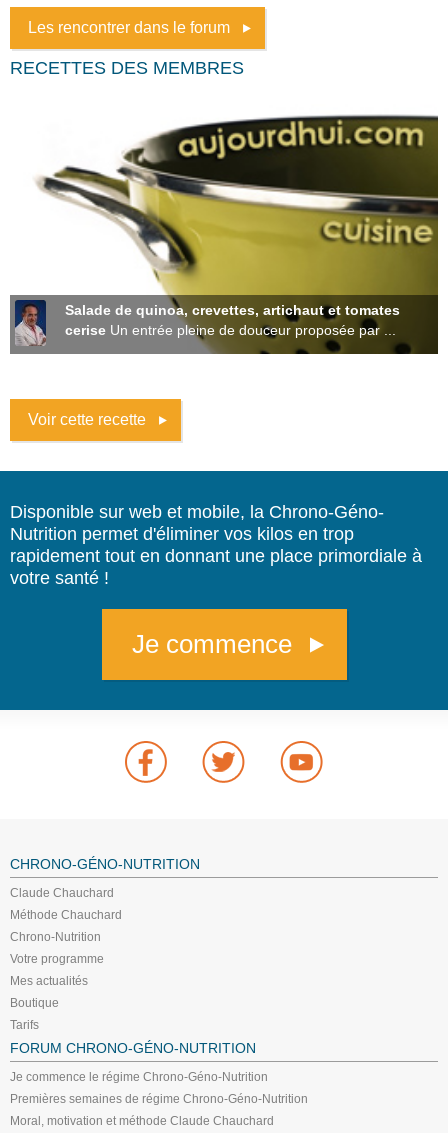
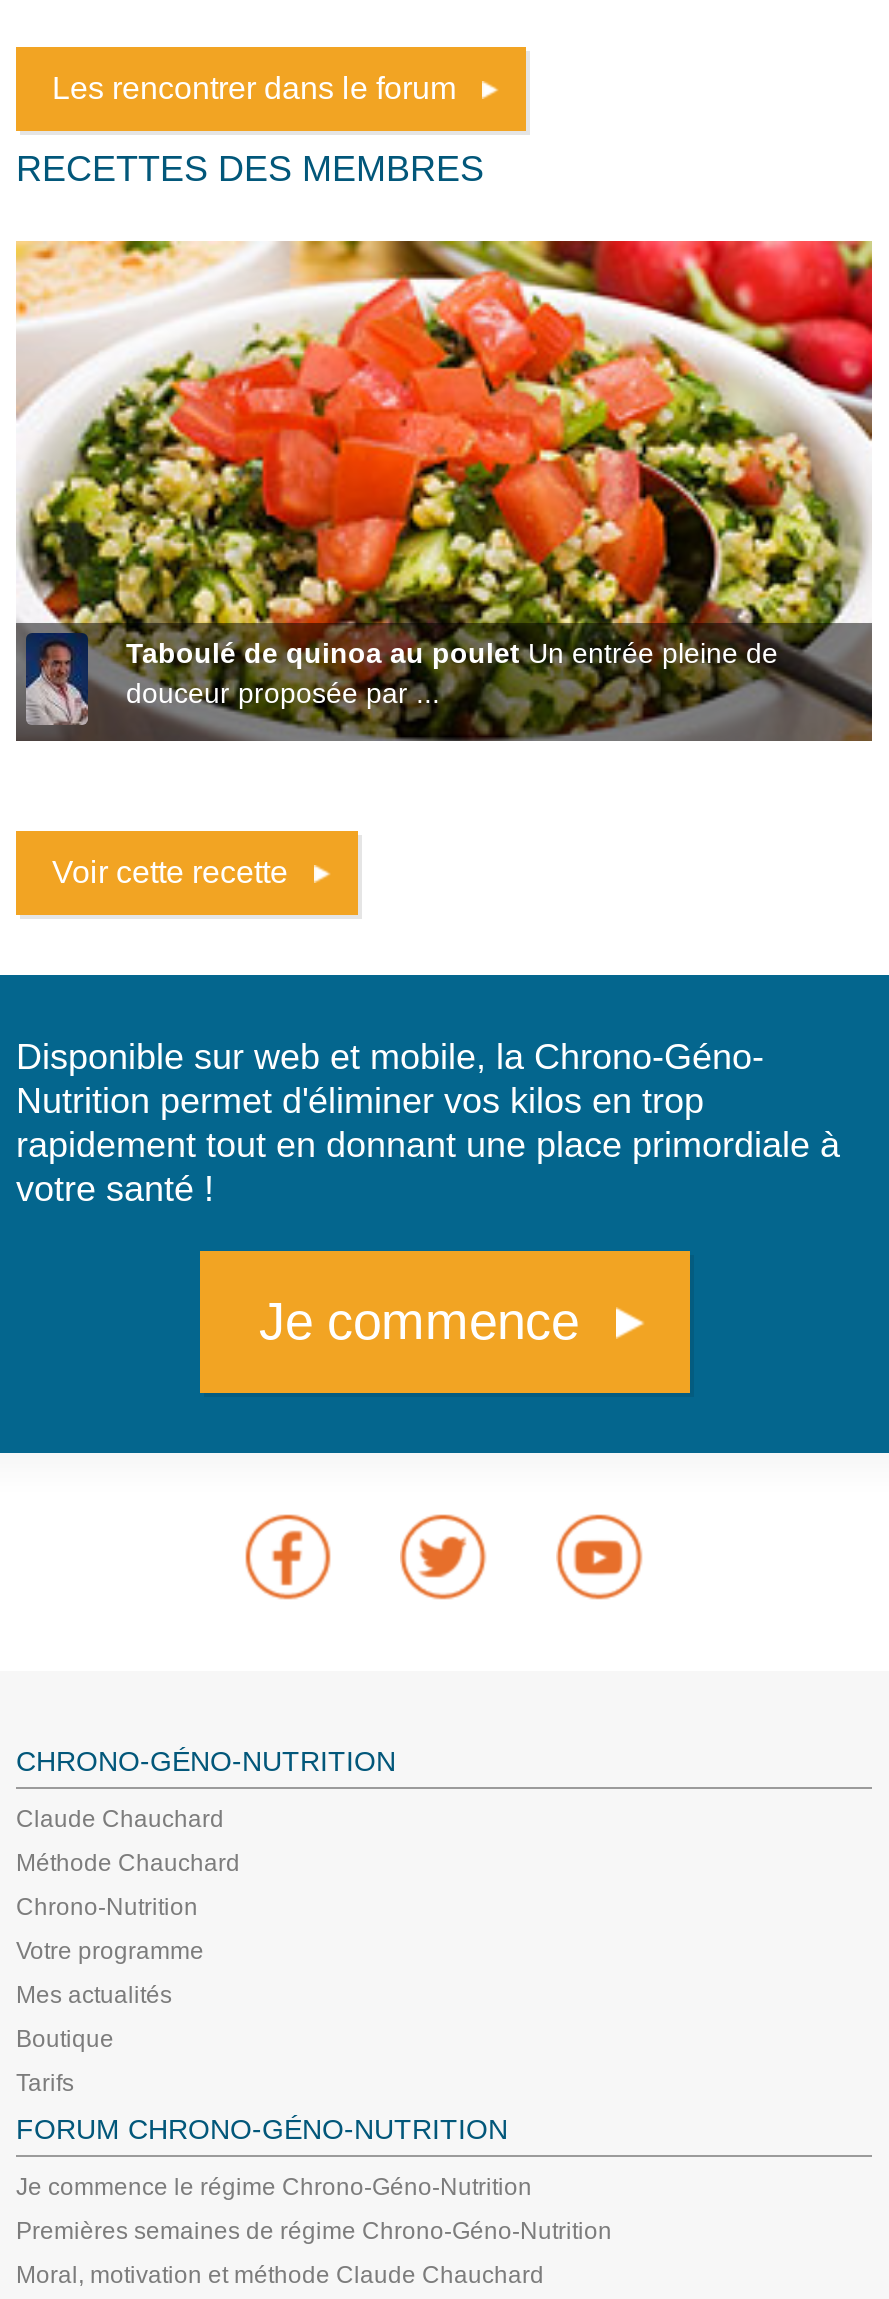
- [image]
- Salade de quinoa, crevettes, artichaut et tomates
- cerise Un entrée pleine de douceur proposée par ...
+ [image]
+ Taboulé de quinoa au poulet Un entrée pleine de
+ douceur proposée par ...
